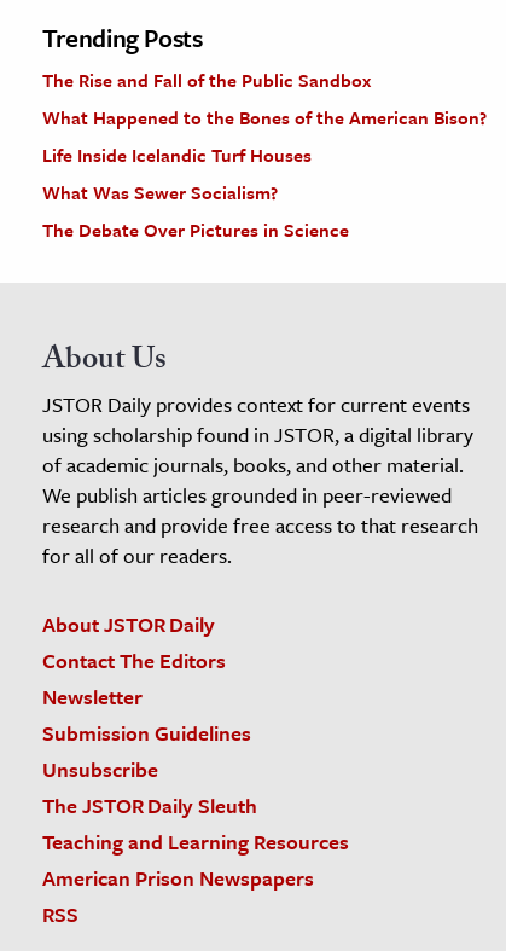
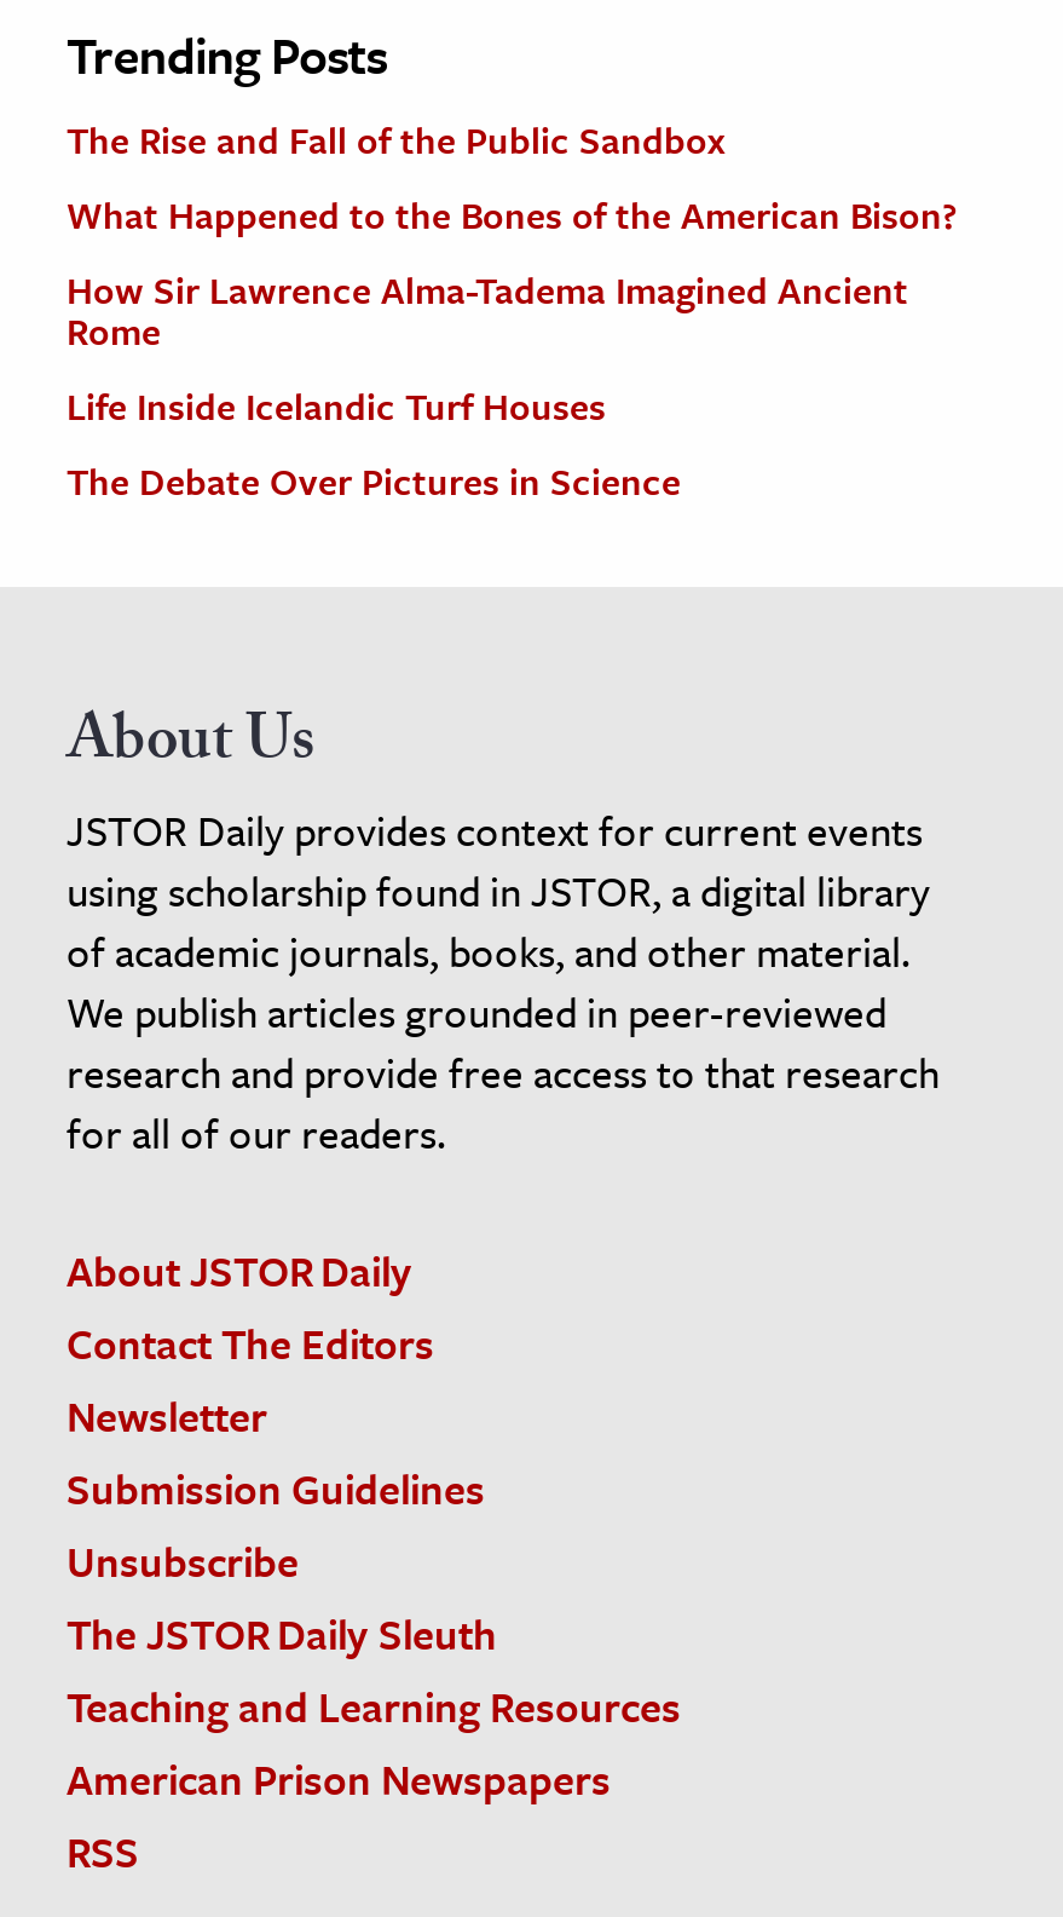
+ How Sir Lawrence Alma-Tadema Imagined Ancient
+ Rome

moved down: Life Inside Icelandic Turf Houses

- What Was Sewer Socialism?
